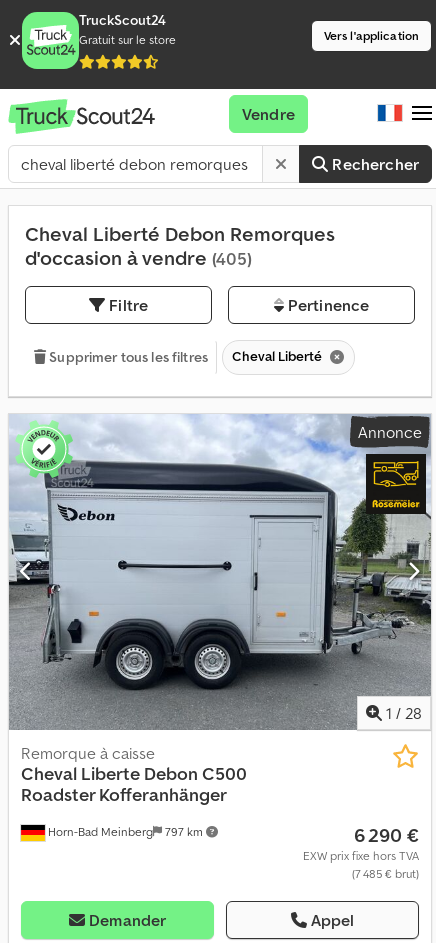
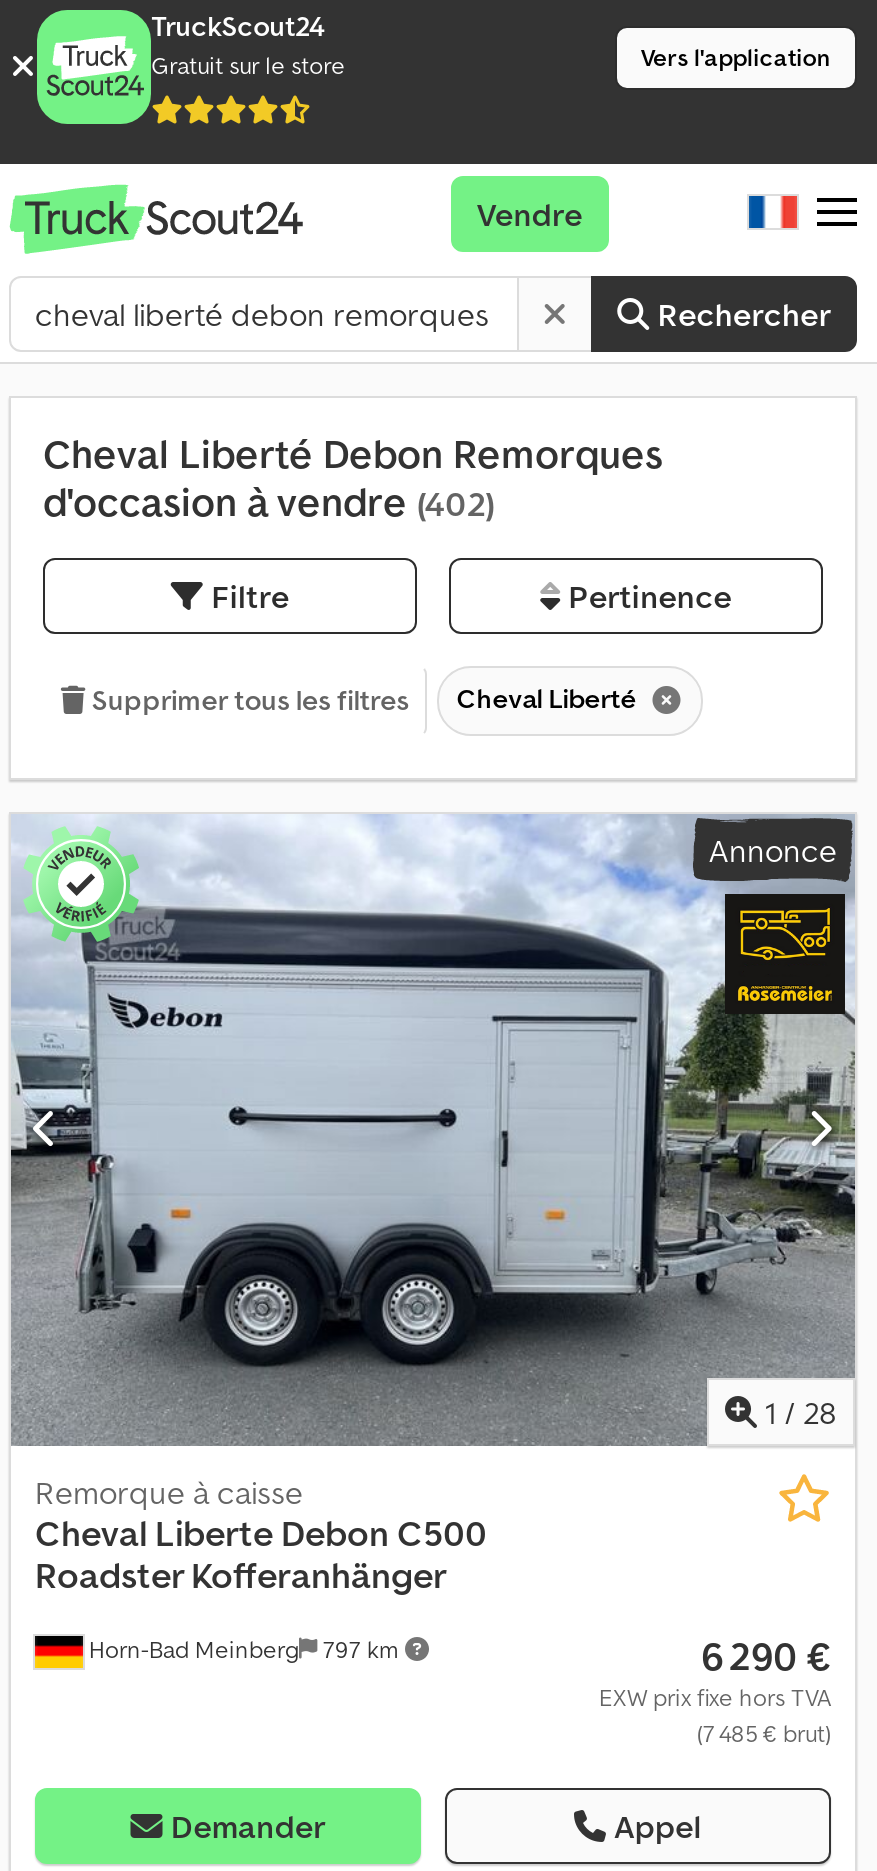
- d'occasion à vendre (405)
+ d'occasion à vendre (402)
